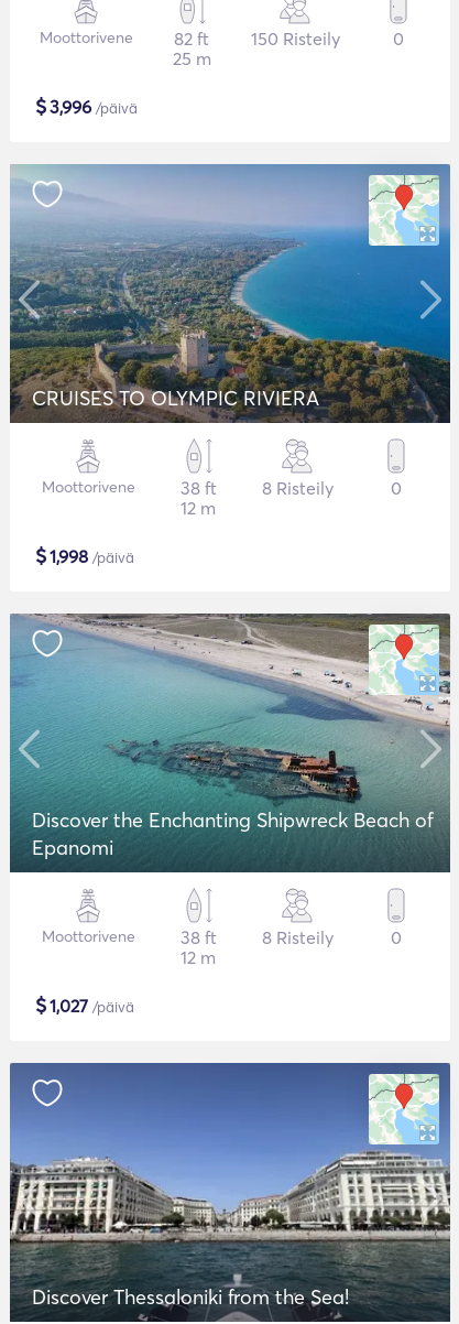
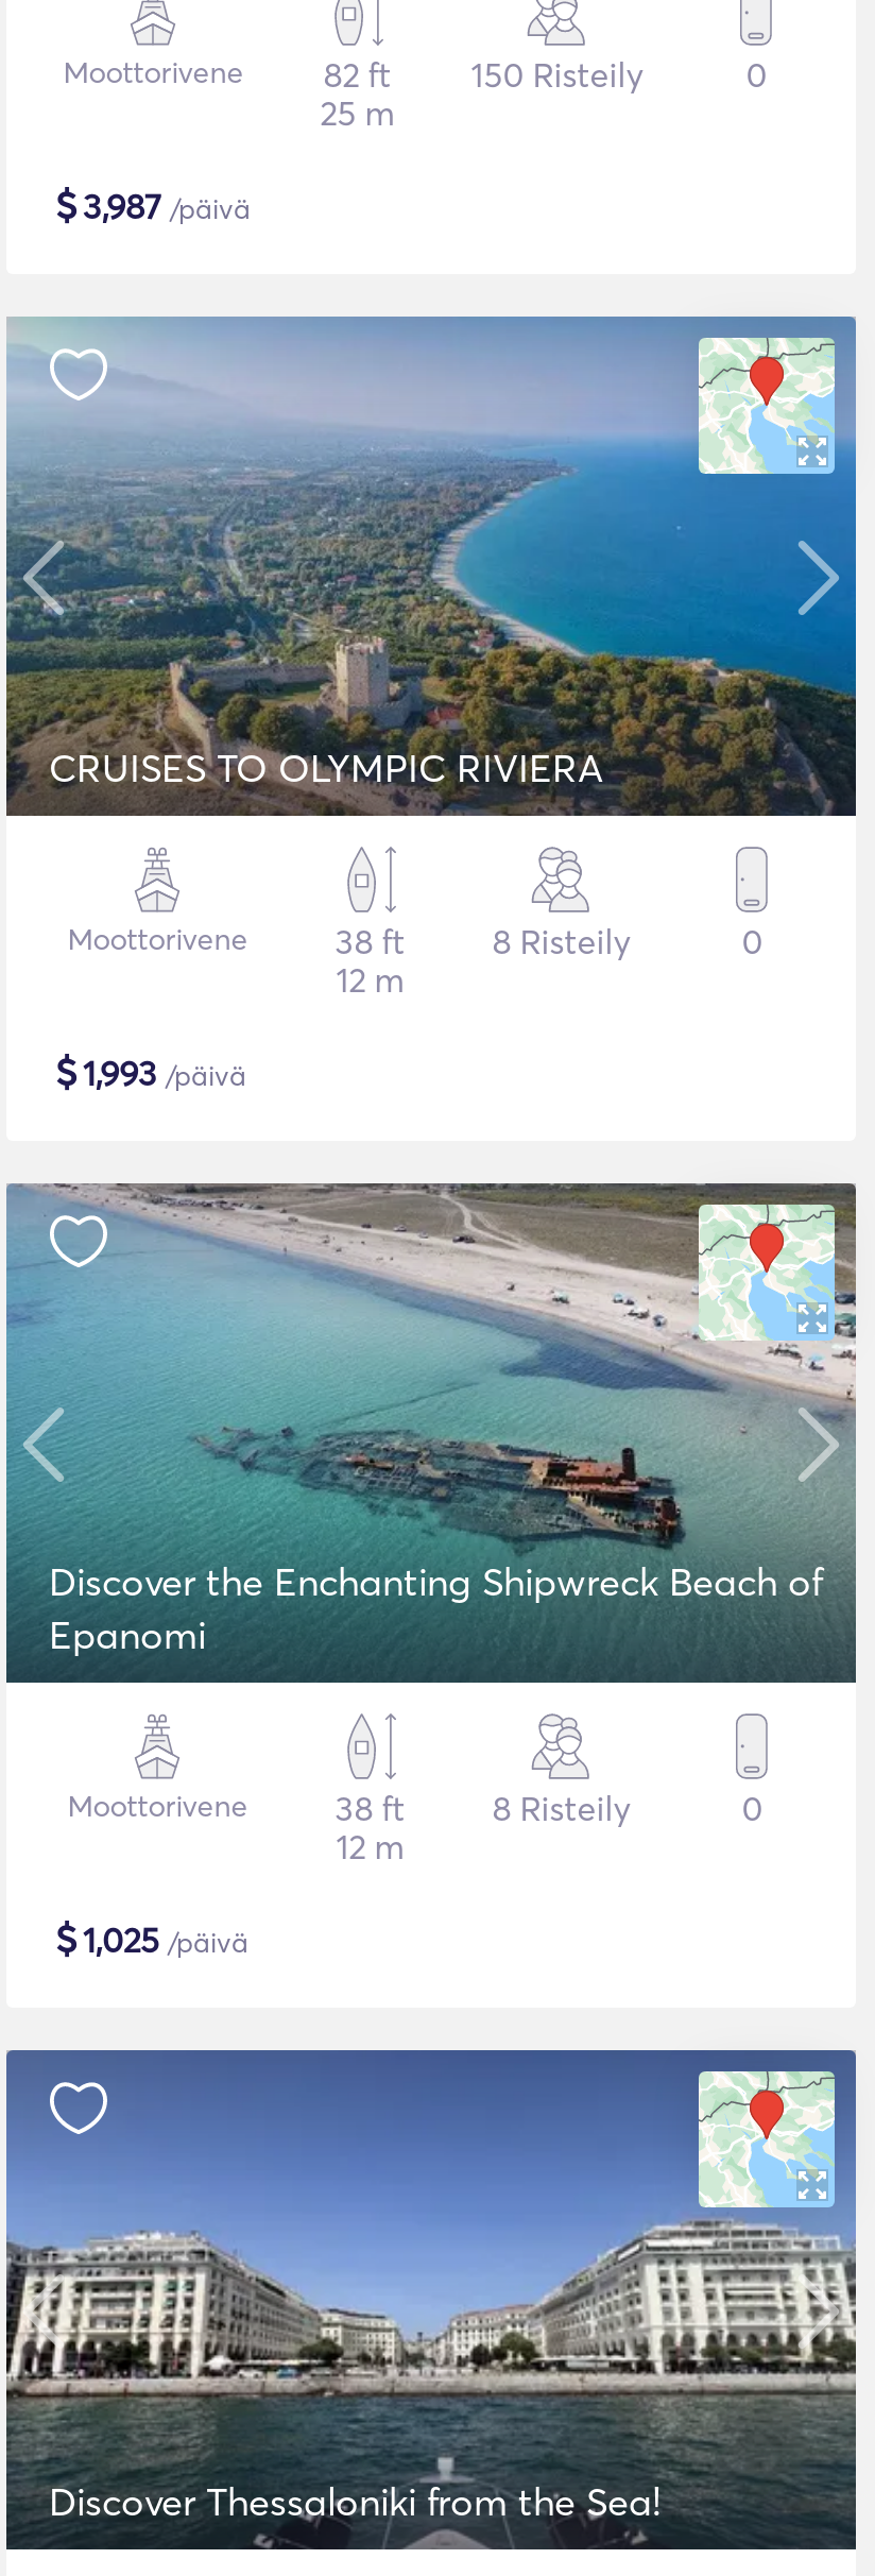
- $3,996 /päivä
+ $3,987 /päivä

- $1,998 /päivä
+ $1,993 /päivä

- $1,027 /päivä
+ $1,025 /päivä
